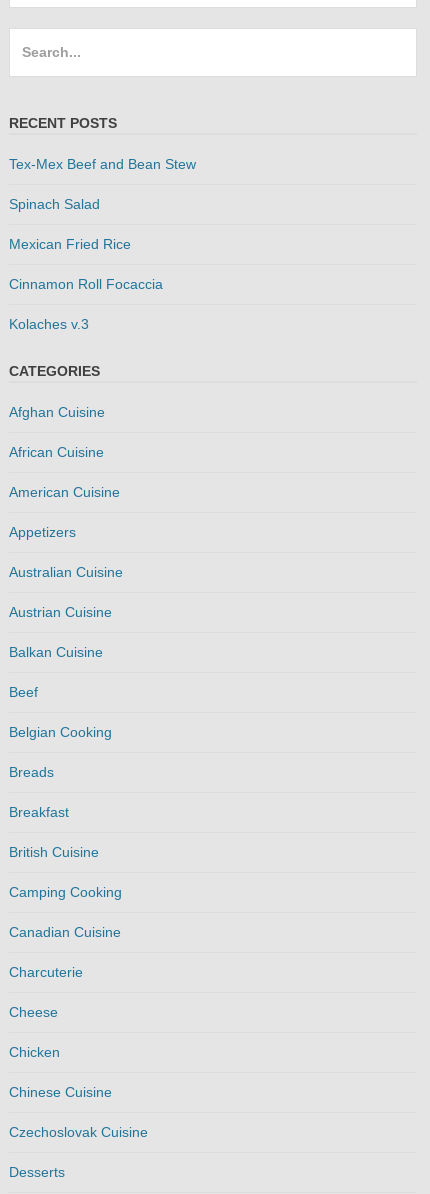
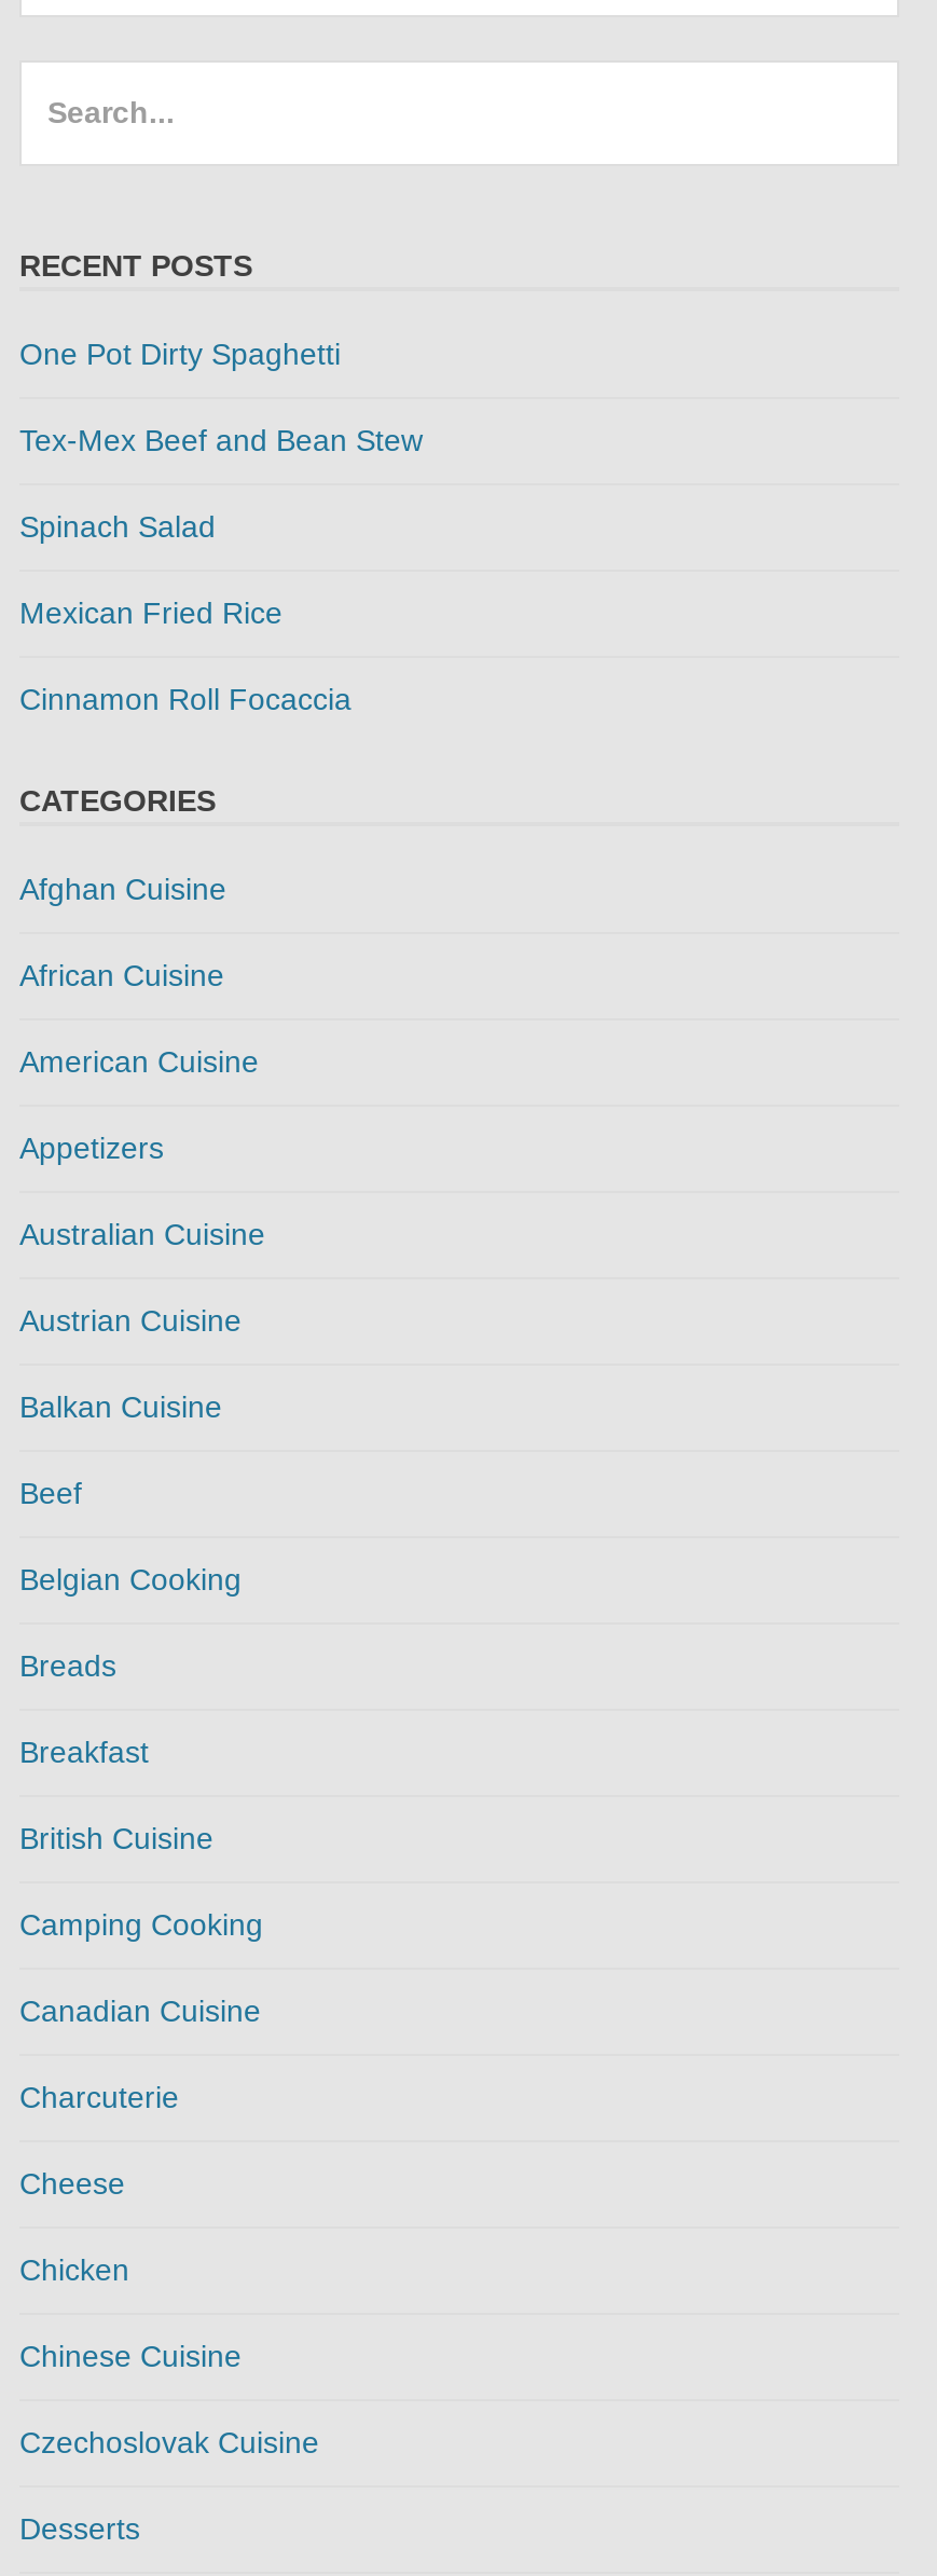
+ One Pot Dirty Spaghetti

moved down: Tex-Mex Beef and Bean Stew | Spinach Salad | Mexican Fried Rice | Cinnamon Roll Focaccia

- Kolaches v.3
